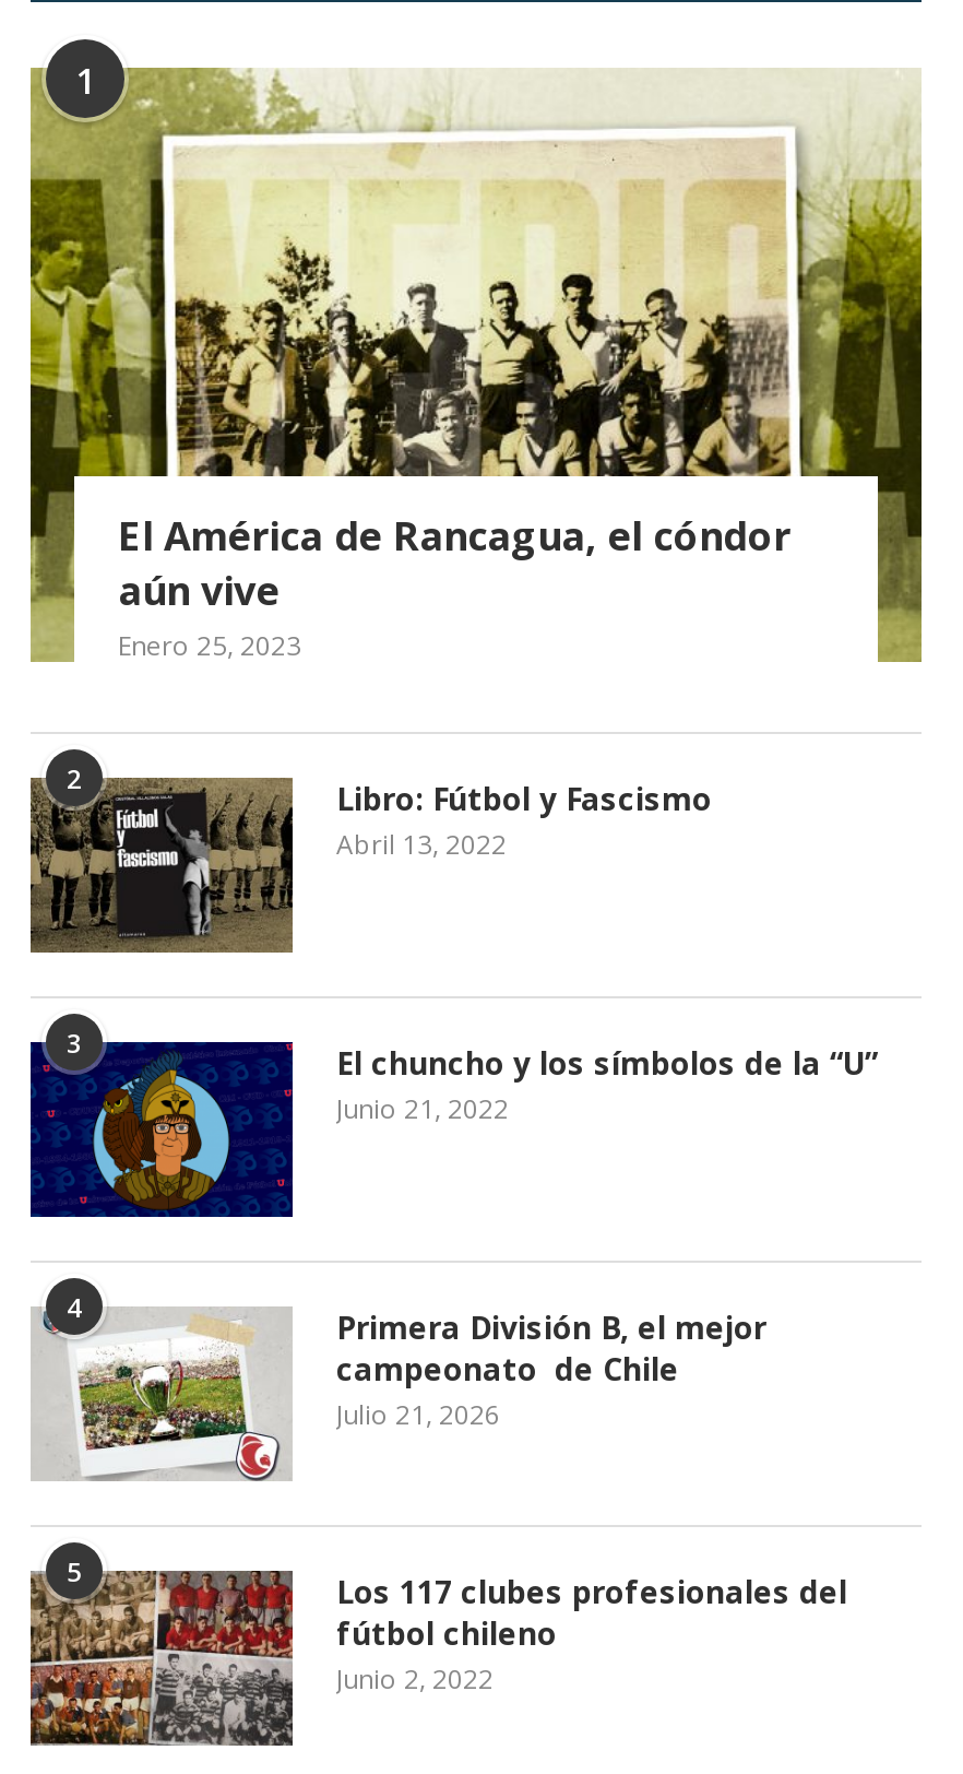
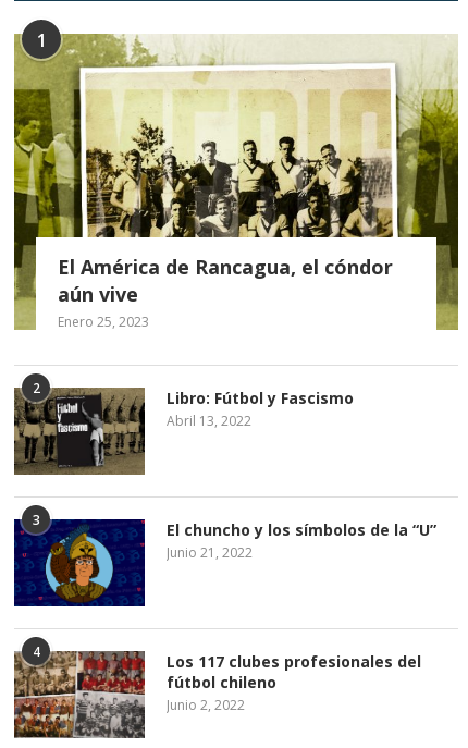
- [image]
- Primera División B, el mejor
- campeonato de Chile
- Julio 21, 2026

- 5
